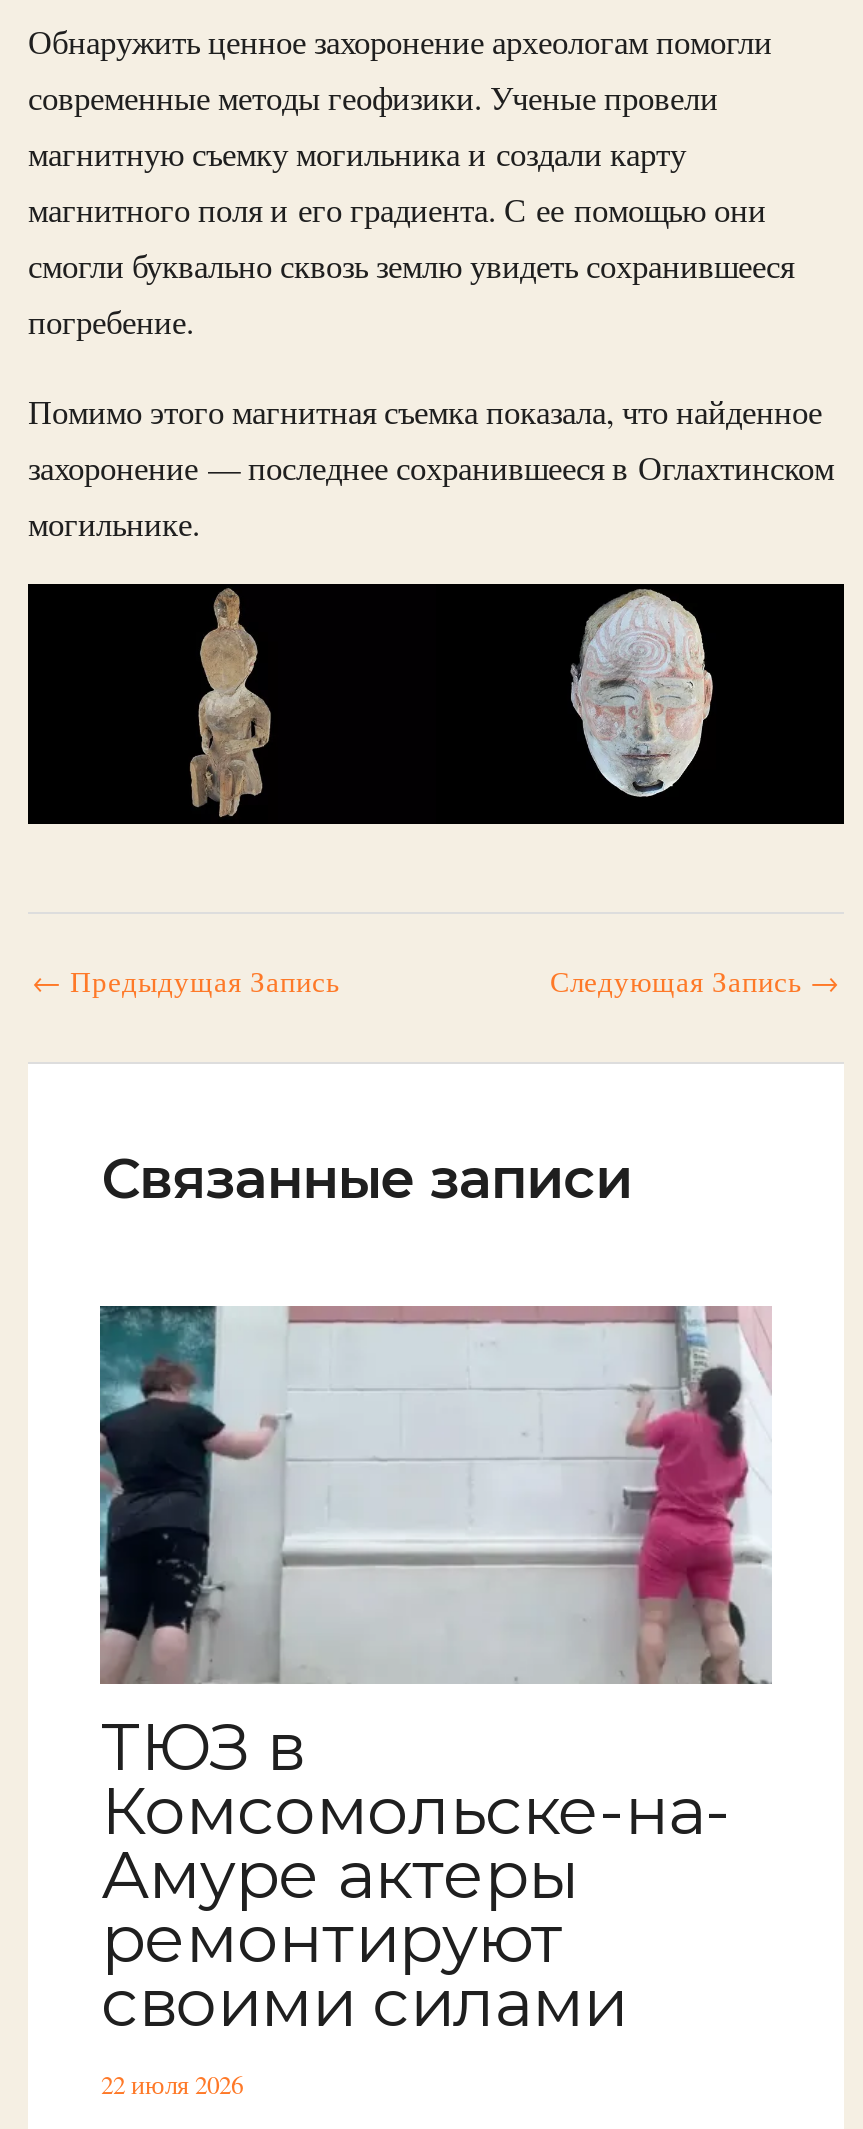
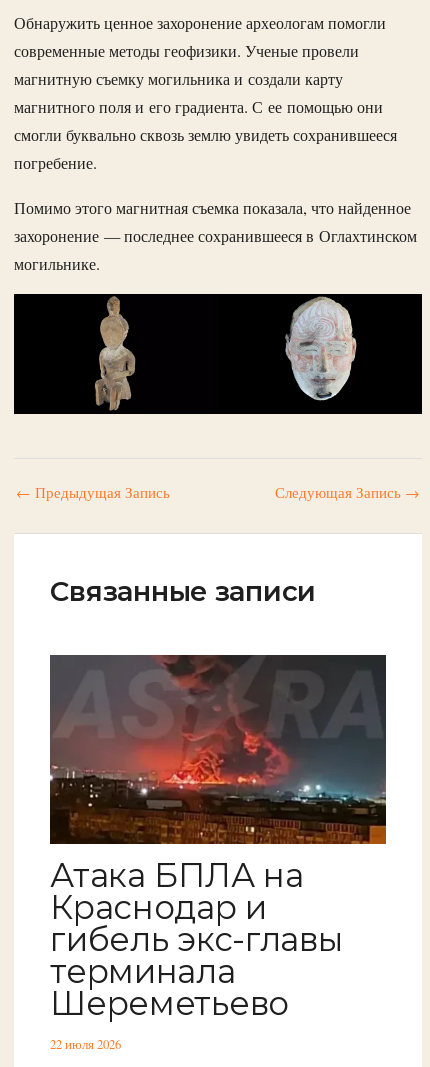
- [image]
- ТЮЗ в
- Комсомольске-на-
- Амуре актеры
- ремонтируют
- своими силами
+ [image]
+ Атака БПЛА на
+ Краснодар и
+ гибель экс-главы
+ терминала
+ Шереметьево
